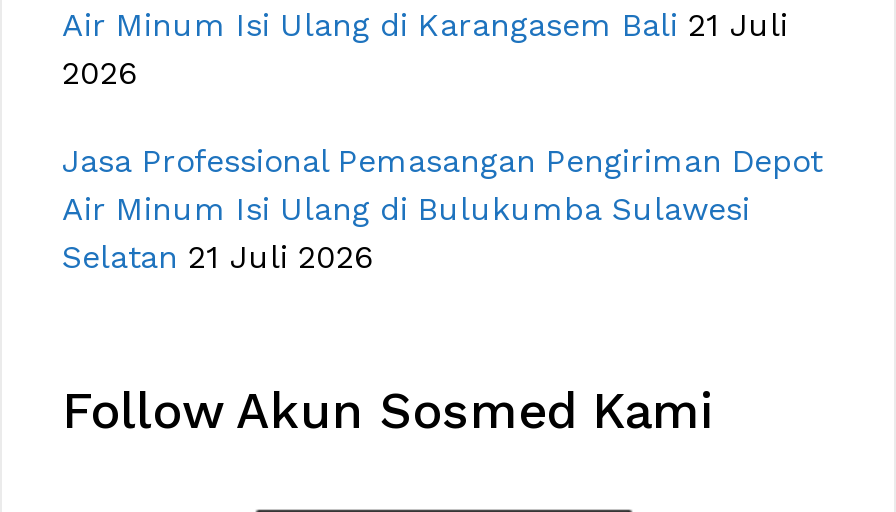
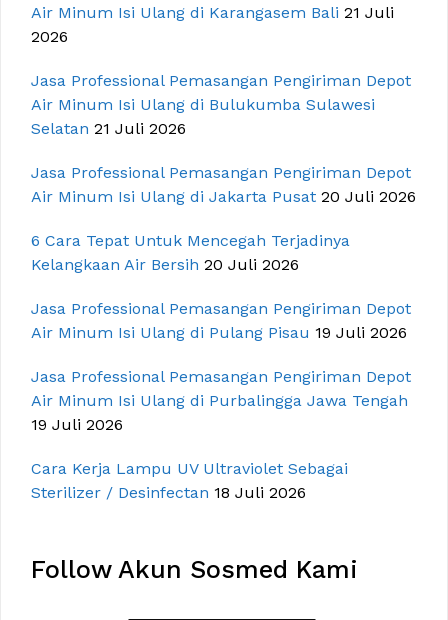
+ Jasa Professional Pemasangan Pengiriman Depot
+ Air Minum Isi Ulang di Jakarta Pusat 20 Juli 2026
+ 6 Cara Tepat Untuk Mencegah Terjadinya
+ Kelangkaan Air Bersih 20 Juli 2026
+ Jasa Professional Pemasangan Pengiriman Depot
+ Air Minum Isi Ulang di Pulang Pisau 19 Juli 2026
+ Jasa Professional Pemasangan Pengiriman Depot
+ Air Minum Isi Ulang di Purbalingga Jawa Tengah
+ 19 Juli 2026
+ Cara Kerja Lampu UV Ultraviolet Sebagai
+ Sterilizer / Desinfectan 18 Juli 2026
